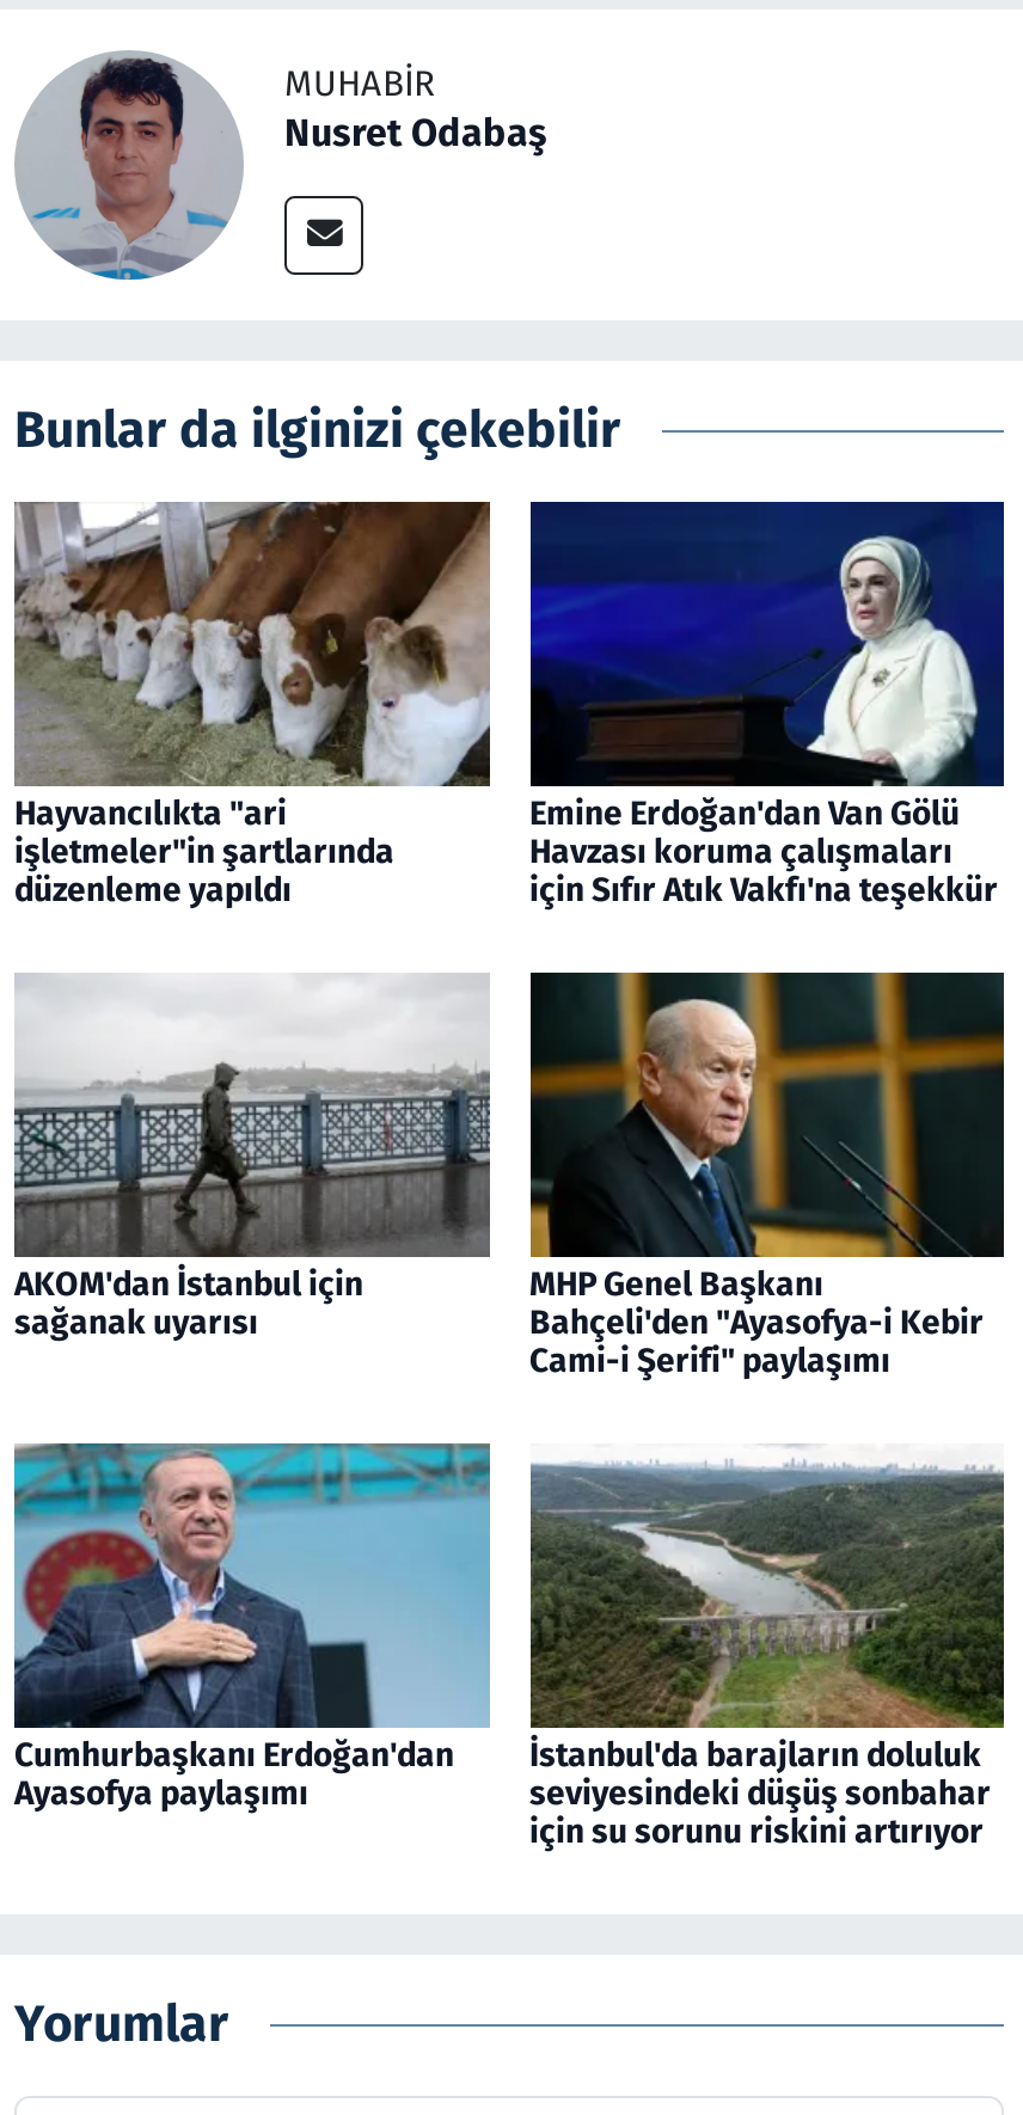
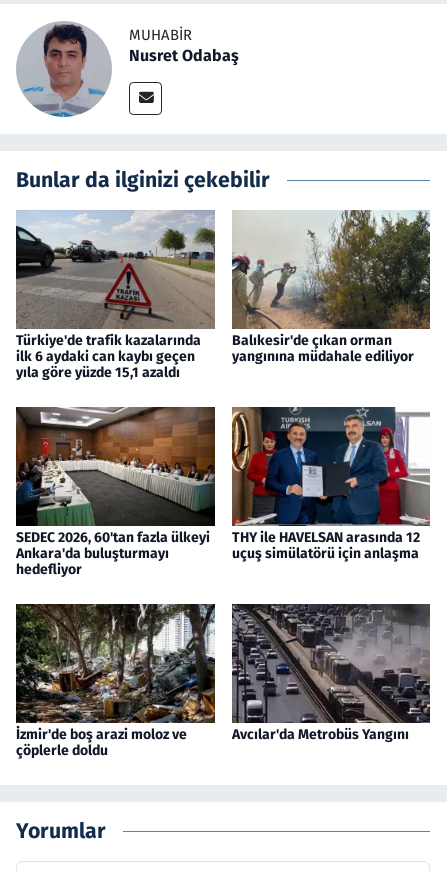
- [image]
- Hayvancılıkta "ari
- işletmeler"in şartlarında
- düzenleme yapıldı
+ [image]
+ Türkiye'de trafik kazalarında
+ ilk 6 aydaki can kaybı geçen
+ yıla göre yüzde 15,1 azaldı

- [image]
- Emine Erdoğan'dan Van Gölü
- Havzası koruma çalışmaları
- için Sıfır Atık Vakfı'na teşekkür
+ [image]
+ Balıkesir'de çıkan orman
+ yangınına müdahale ediliyor

- [image]
- AKOM'dan İstanbul için
- sağanak uyarısı
+ [image]
+ SEDEC 2026, 60'tan fazla ülkeyi
+ Ankara'da buluşturmayı
+ hedefliyor

- [image]
- MHP Genel Başkanı
- Bahçeli'den "Ayasofya-i Kebir
- Cami-i Şerifi" paylaşımı
+ [image]
+ THY ile HAVELSAN arasında 12
+ uçuş simülatörü için anlaşma

- [image]
- Cumhurbaşkanı Erdoğan'dan
- Ayasofya paylaşımı
+ [image]
+ İzmir'de boş arazi moloz ve
+ çöplerle doldu

- [image]
- İstanbul'da barajların doluluk
- seviyesindeki düşüş sonbahar
- için su sorunu riskini artırıyor
+ [image]
+ Avcılar'da Metrobüs Yangını
